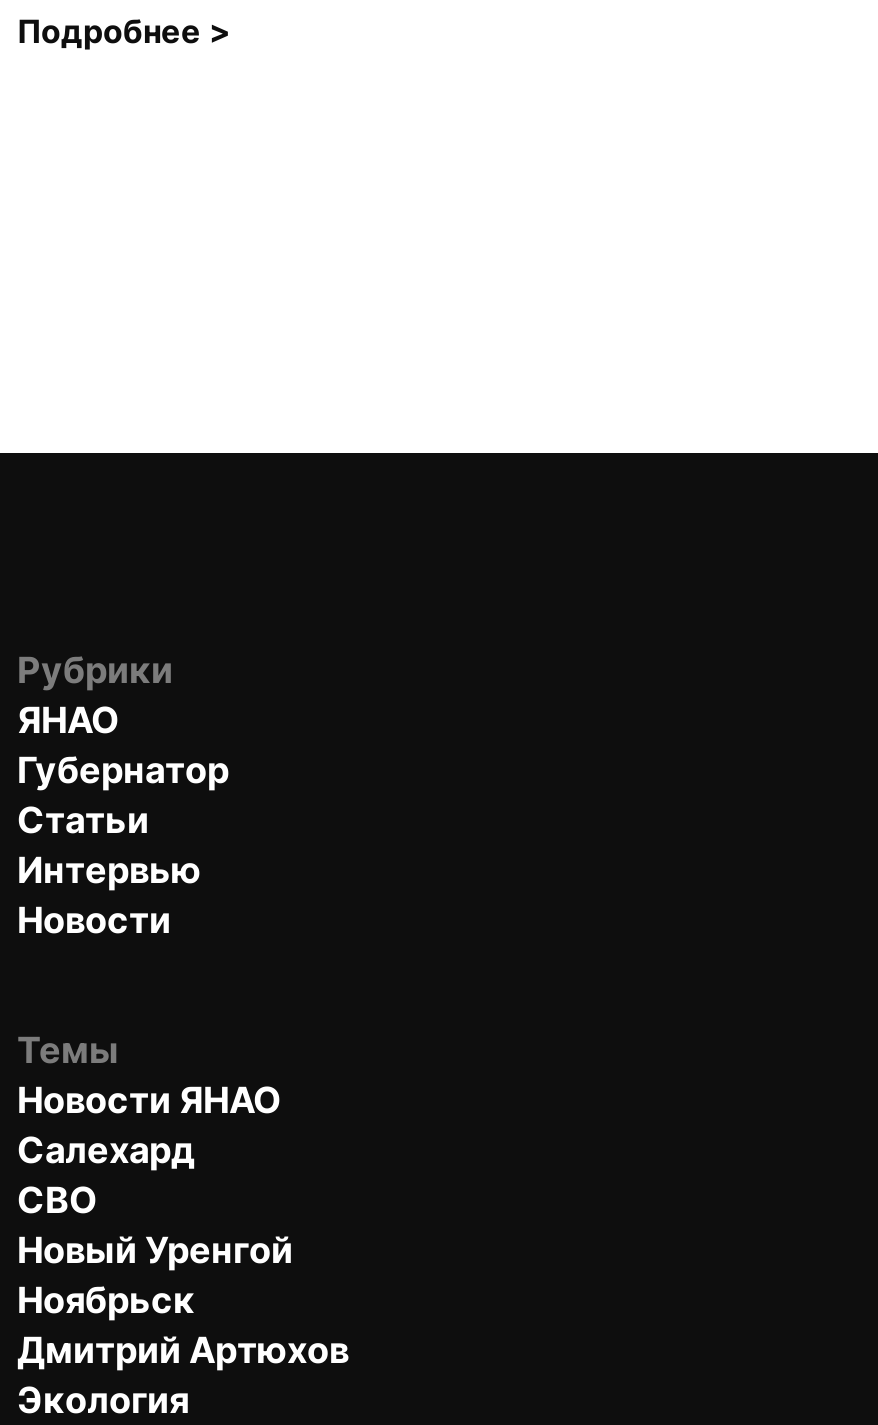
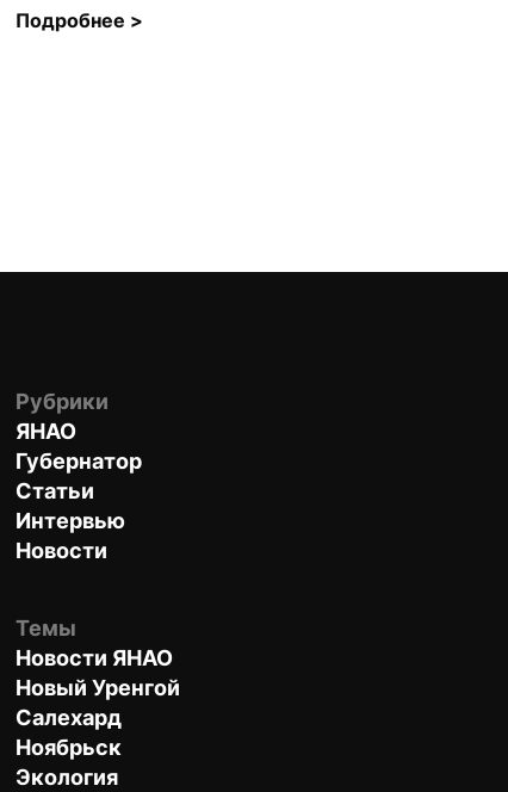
- Салехард
- СВО

+ Салехард

- Дмитрий Артюхов
